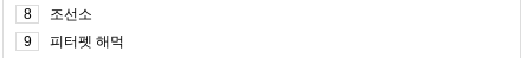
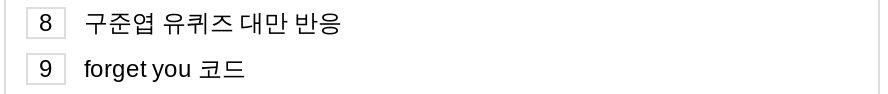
- 조선소
+ 구준엽 유퀴즈 대만 반응

- 피터펫 해먹
+ forget you 코드
